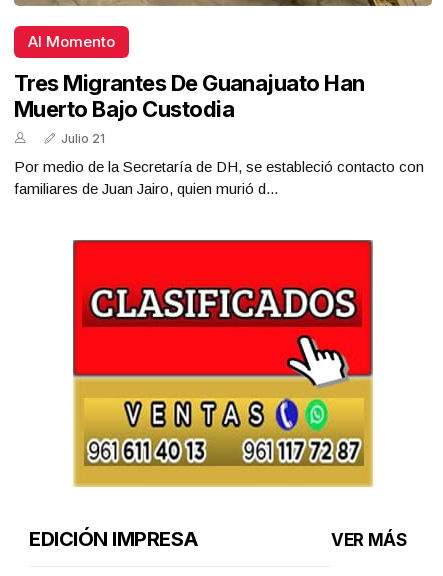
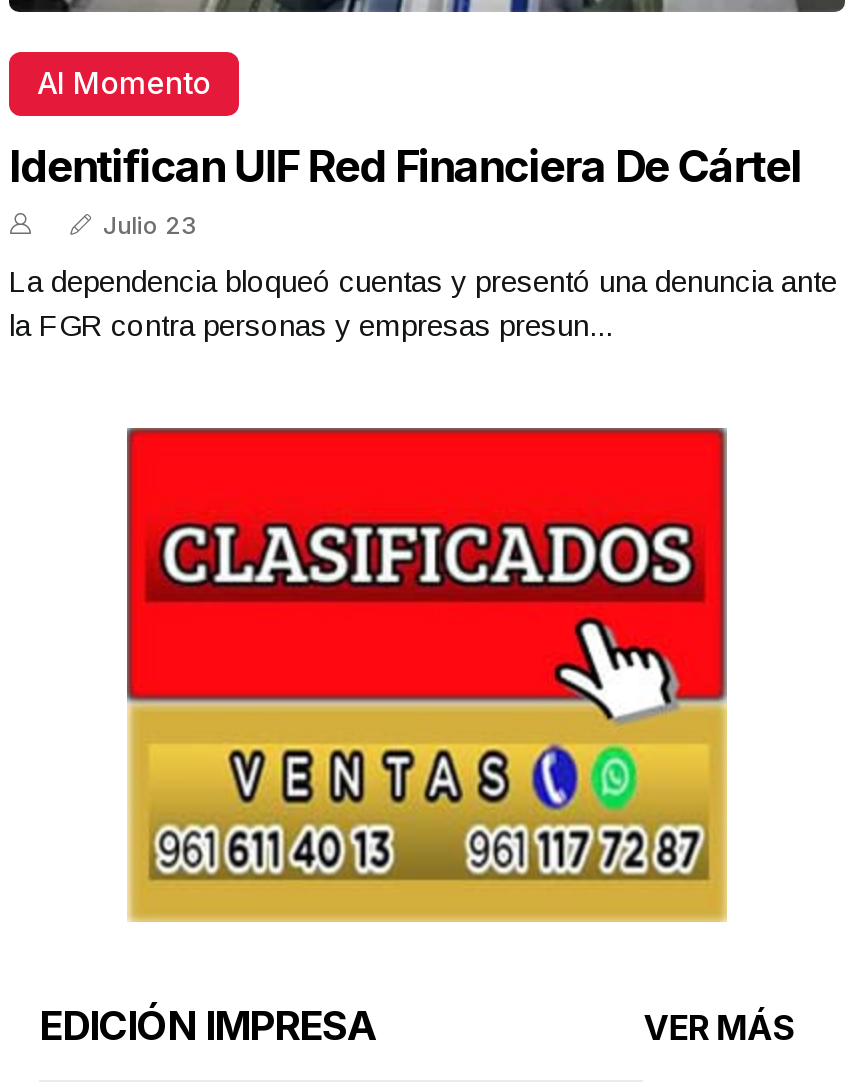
- Tres Migrantes De Guanajuato Han
- Muerto Bajo Custodia
- Julio 21
+ Identifican UIF Red Financiera De Cártel
+ Julio 23

- Por medio de la Secretaría de DH, se estableció contacto con
- familiares de Juan Jairo, quien murió d...
+ La dependencia bloqueó cuentas y presentó una denuncia ante
+ la FGR contra personas y empresas presun...
